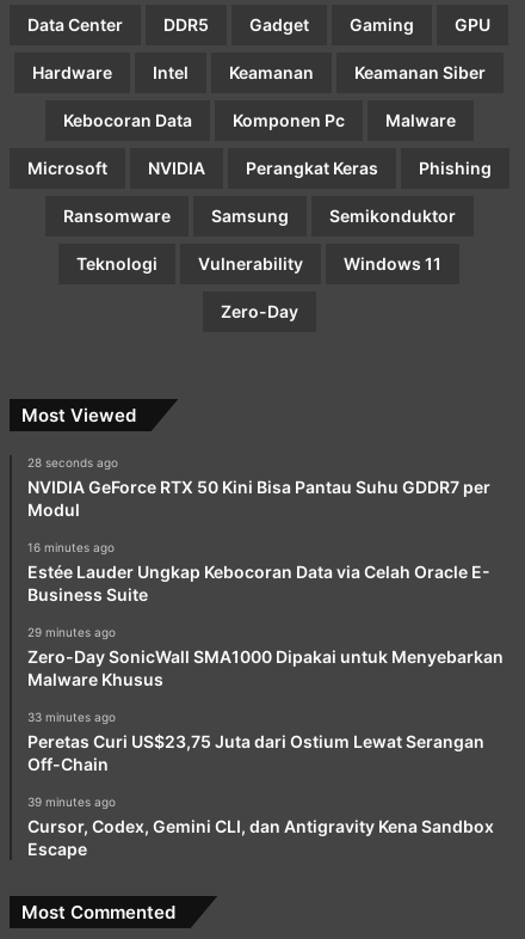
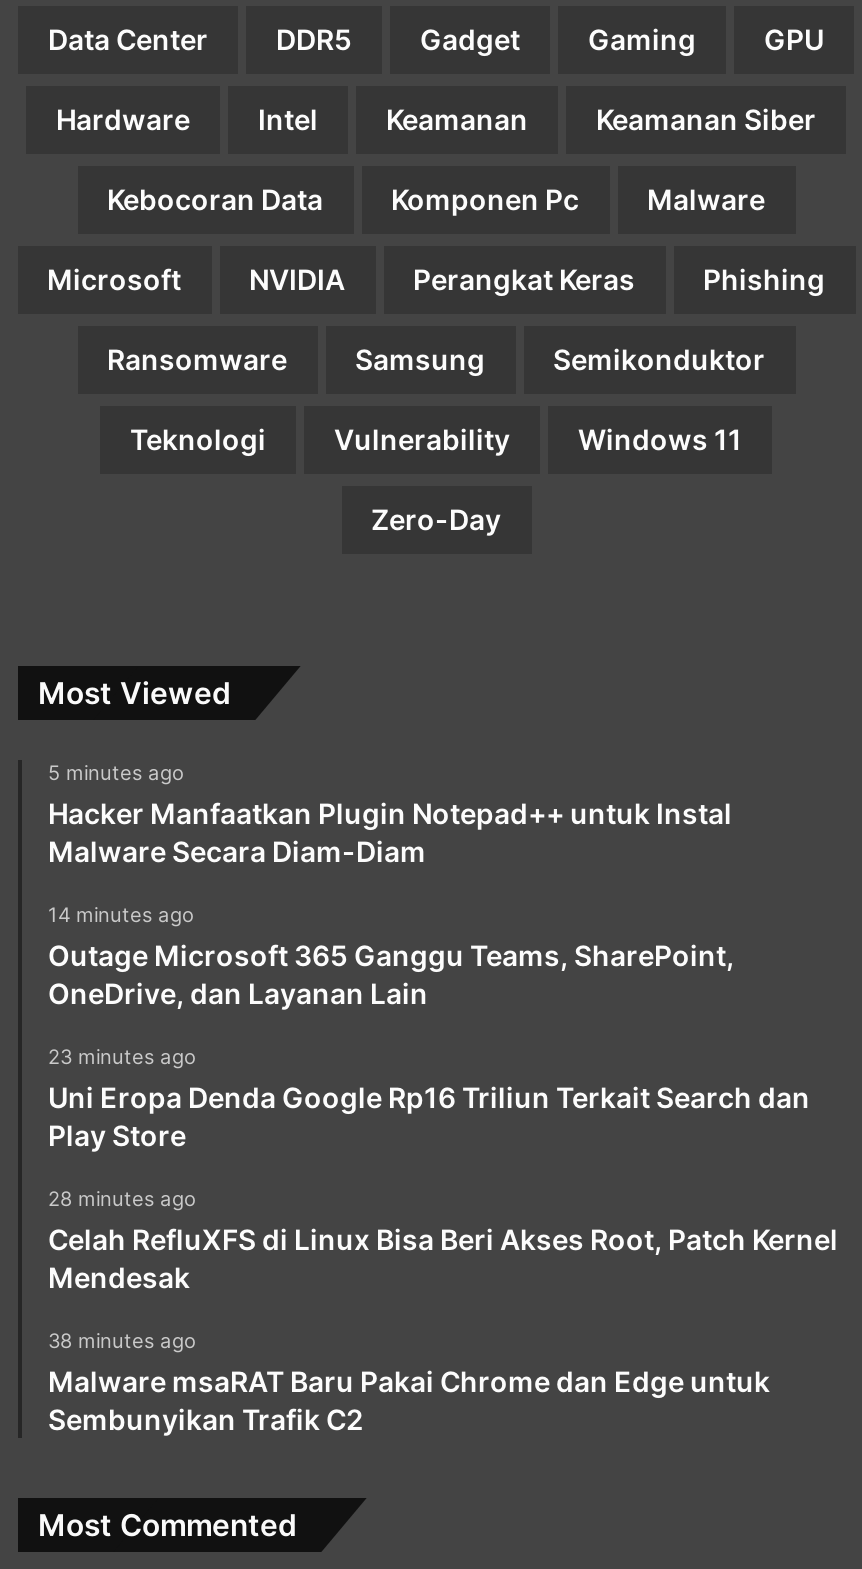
- 28 seconds ago
- NVIDIA GeForce RTX 50 Kini Bisa Pantau Suhu GDDR7 per
- Modul
+ 5 minutes ago
+ Hacker Manfaatkan Plugin Notepad++ untuk Instal
+ Malware Secara Diam-Diam

- 16 minutes ago
- Estée Lauder Ungkap Kebocoran Data via Celah Oracle E-
- Business Suite
+ 14 minutes ago
+ Outage Microsoft 365 Ganggu Teams, SharePoint,
+ OneDrive, dan Layanan Lain

- 29 minutes ago
- Zero-Day SonicWall SMA1000 Dipakai untuk Menyebarkan
- Malware Khusus
+ 23 minutes ago
+ Uni Eropa Denda Google Rp16 Triliun Terkait Search dan
+ Play Store

- 33 minutes ago
- Peretas Curi US$23,75 Juta dari Ostium Lewat Serangan
- Off-Chain
+ 28 minutes ago
+ Celah RefluXFS di Linux Bisa Beri Akses Root, Patch Kernel
+ Mendesak

- 39 minutes ago
- Cursor, Codex, Gemini CLI, dan Antigravity Kena Sandbox
- Escape
+ 38 minutes ago
+ Malware msaRAT Baru Pakai Chrome dan Edge untuk
+ Sembunyikan Trafik C2
